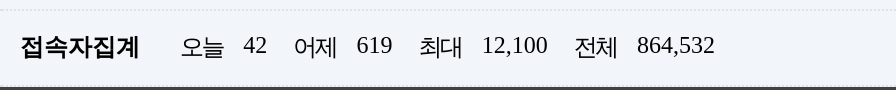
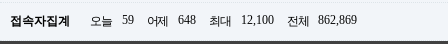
- 42
+ 59

- 619
+ 648

- 864,532
+ 862,869
